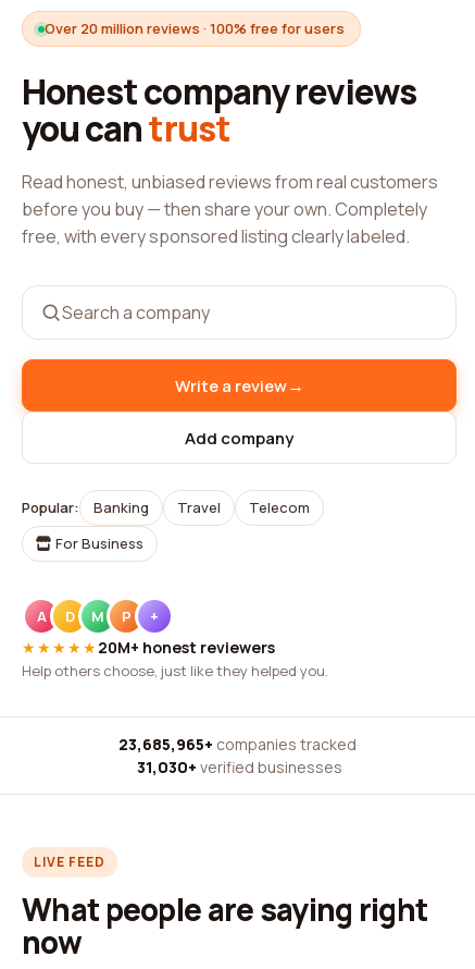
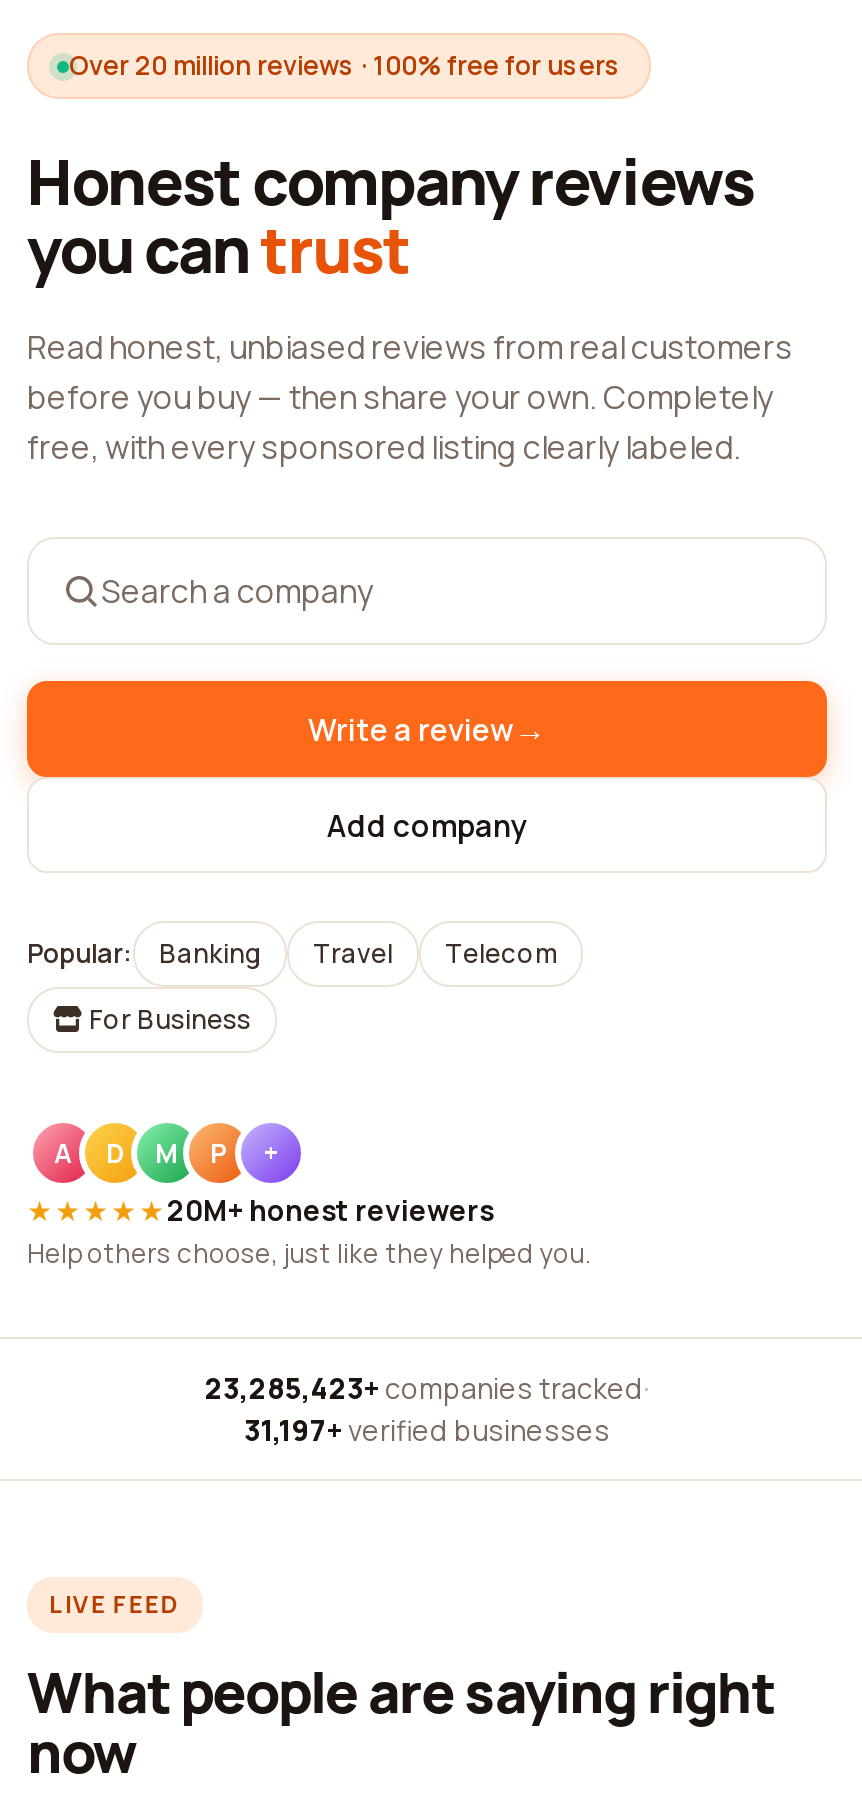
- 23,685,965+ companies tracked ·
+ 23,285,423+ companies tracked ·

- 31,030+ verified businesses
+ 31,197+ verified businesses
